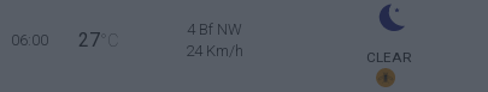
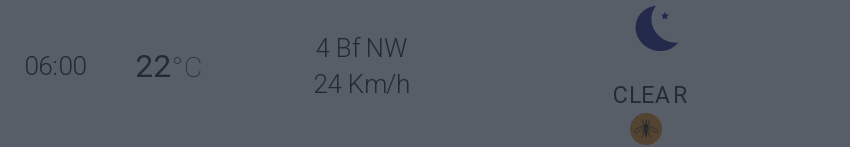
- 06:00 27°C
+ 06:00 22°C
